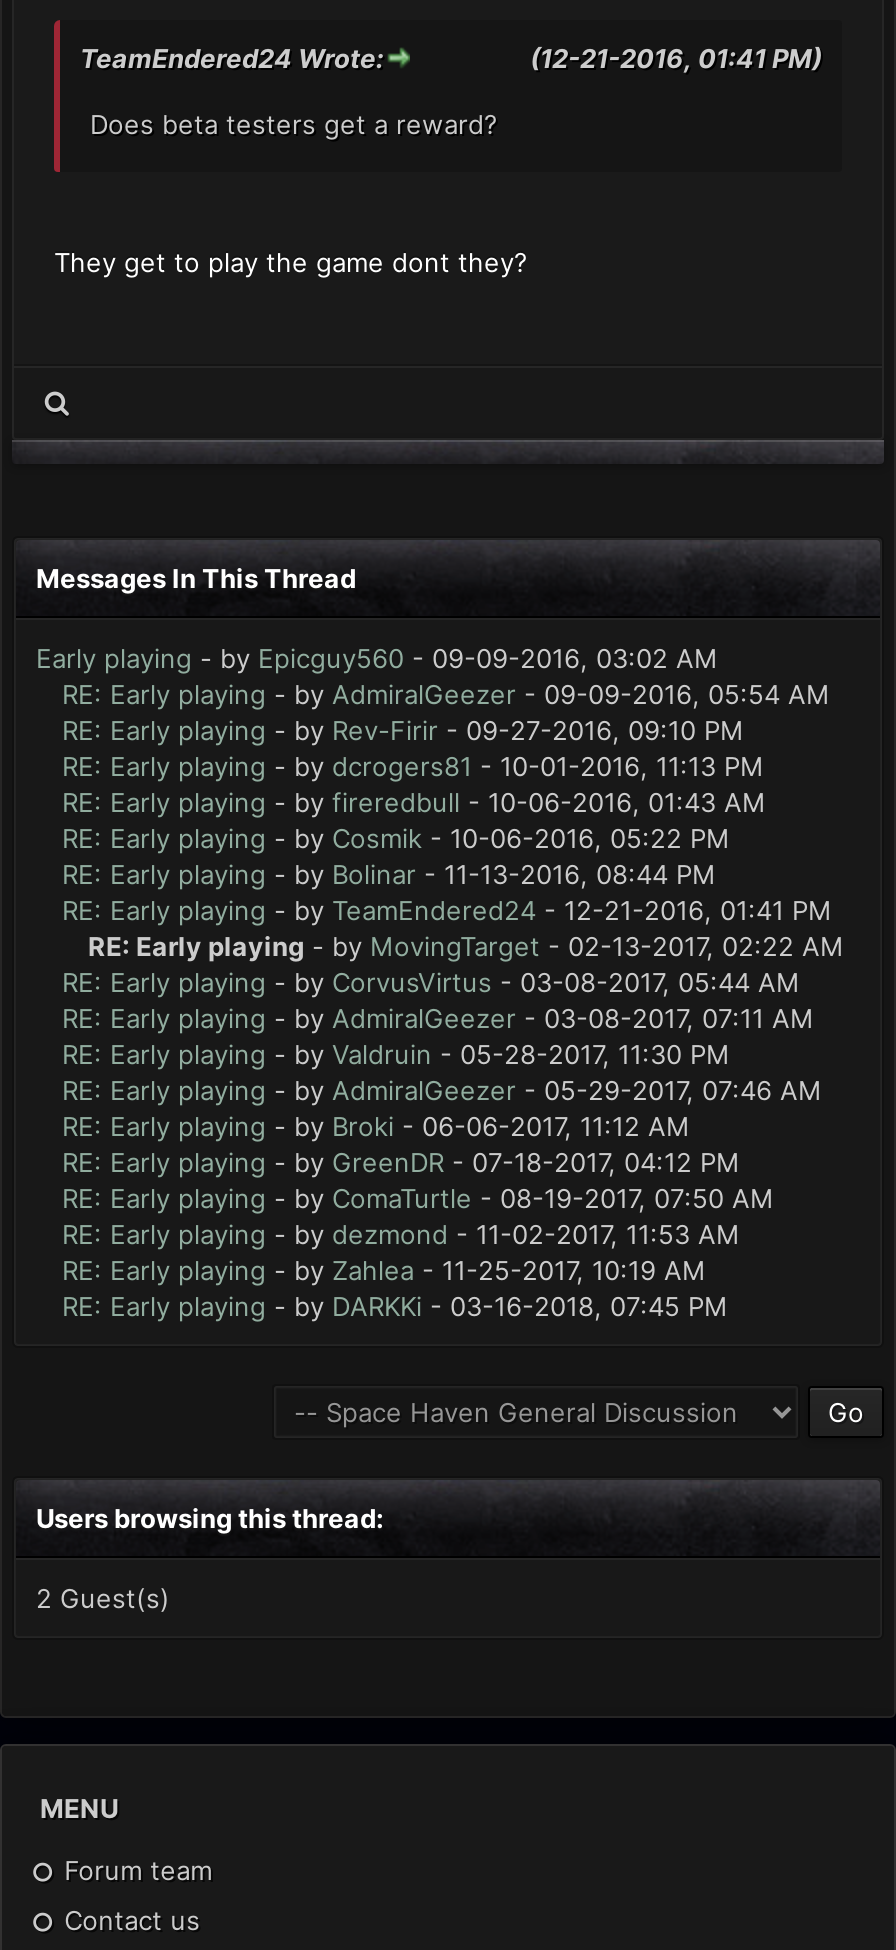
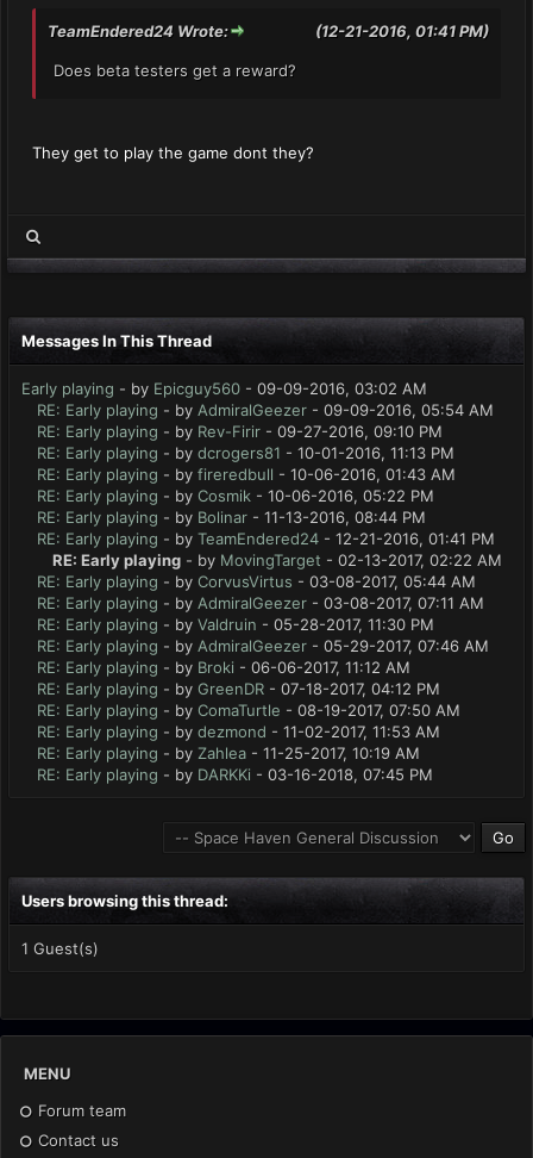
- 2 Guest(s)
+ 1 Guest(s)
